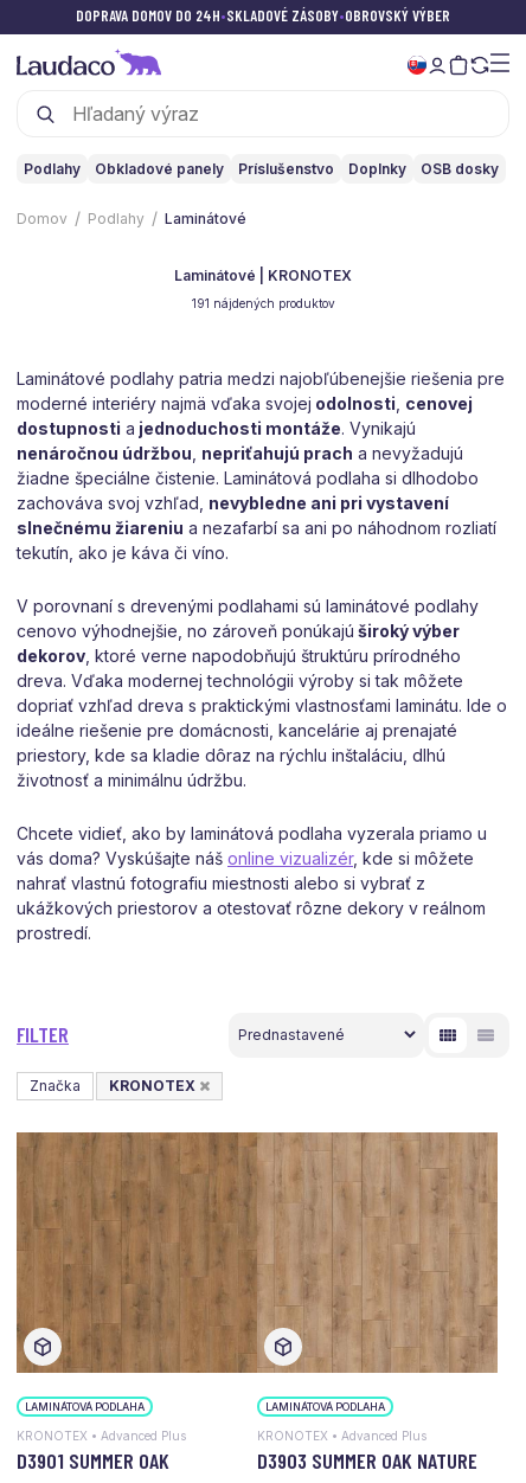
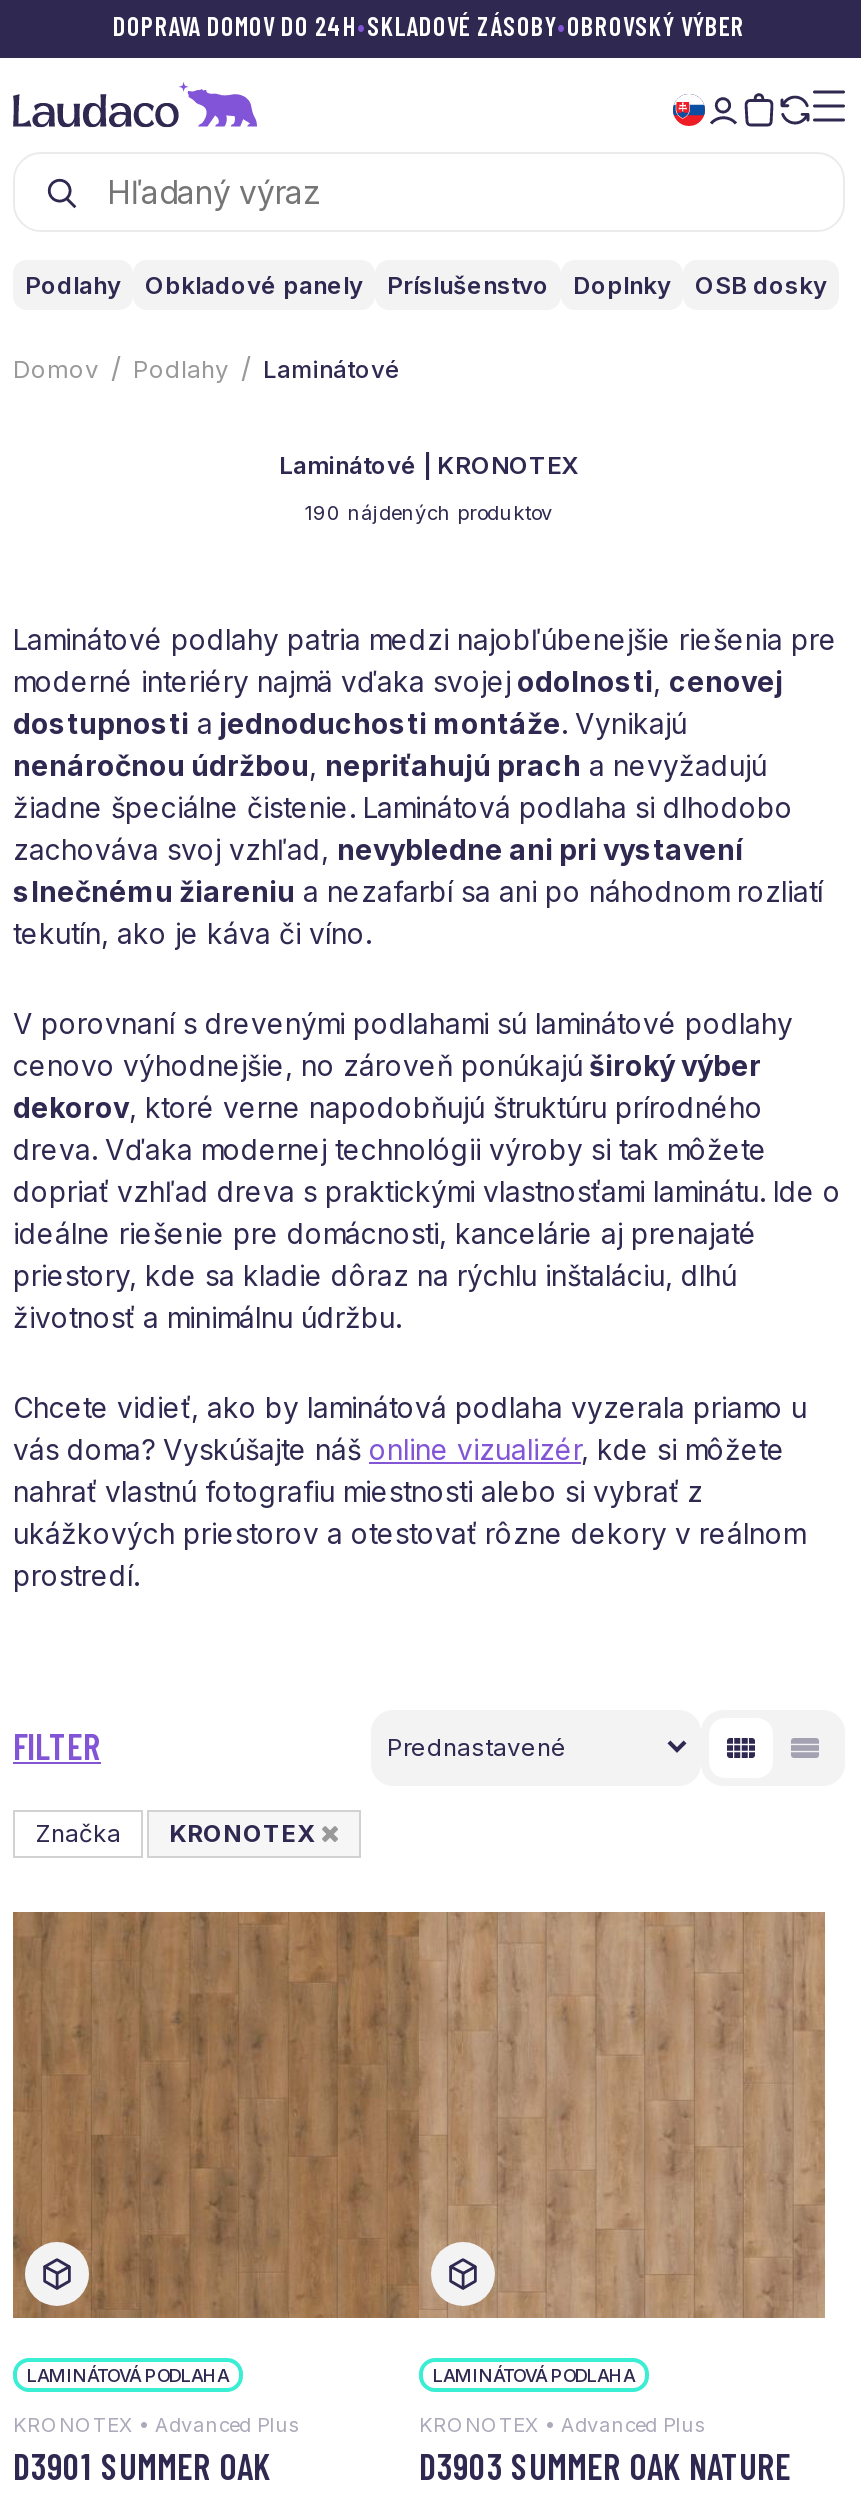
- 191 nájdených produktov
+ 190 nájdených produktov
